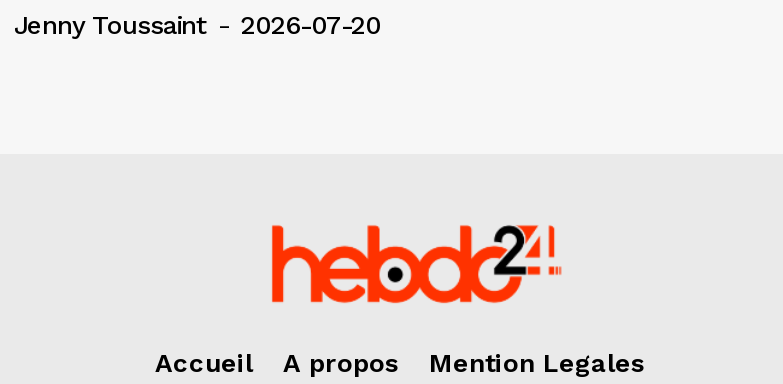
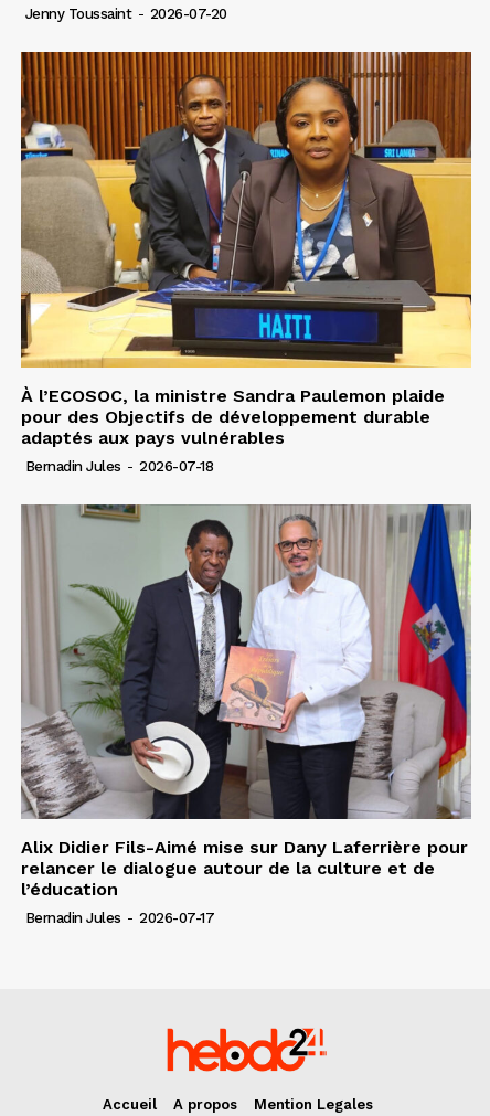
+ [image]
+ À l’ECOSOC, la ministre Sandra Paulemon plaide
+ pour des Objectifs de développement durable
+ adaptés aux pays vulnérables
+ Bernadin Jules - 2026-07-18

+ [image]
+ Alix Didier Fils-Aimé mise sur Dany Laferrière pour
+ relancer le dialogue autour de la culture et de
+ l’éducation
+ Bernadin Jules - 2026-07-17
